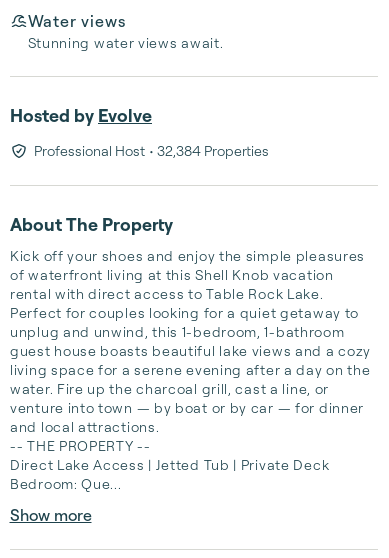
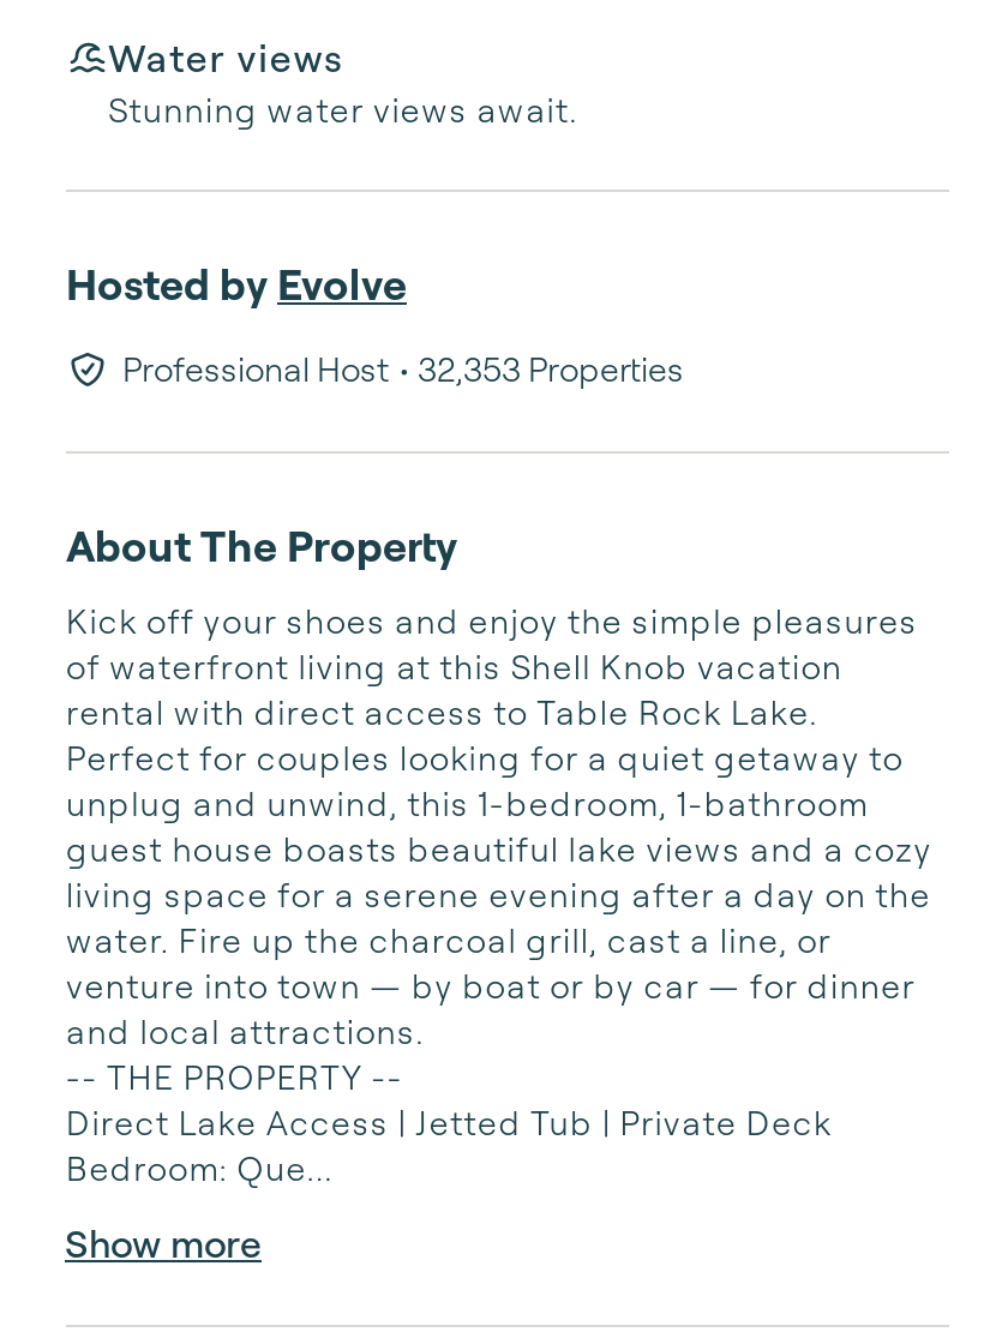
- Professional Host • 32,384 Properties
+ Professional Host • 32,353 Properties
